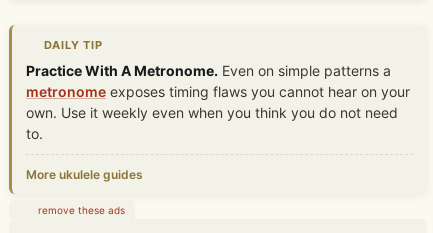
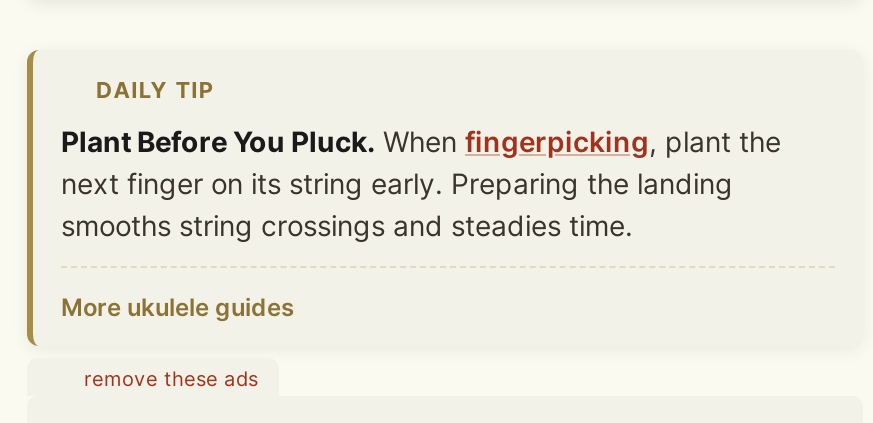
- Practice With A Metronome. Even on simple patterns a
- metronome exposes timing flaws you cannot hear on your
- own. Use it weekly even when you think you do not need
- to.
+ Plant Before You Pluck. When fingerpicking, plant the
+ next finger on its string early. Preparing the landing
+ smooths string crossings and steadies time.
